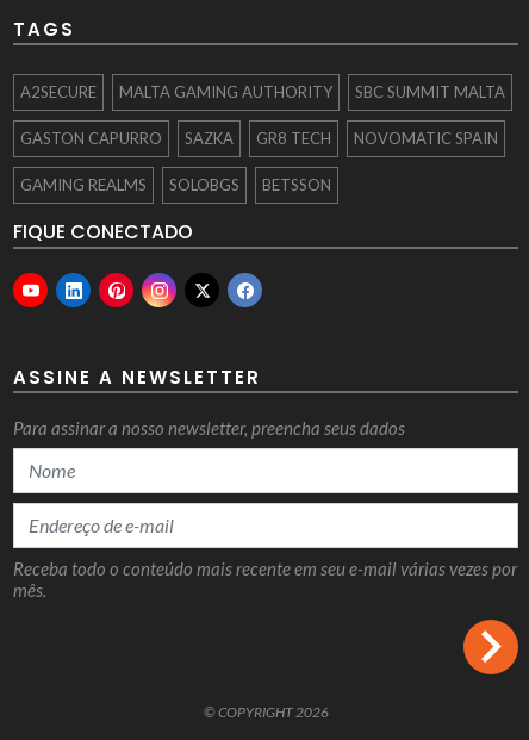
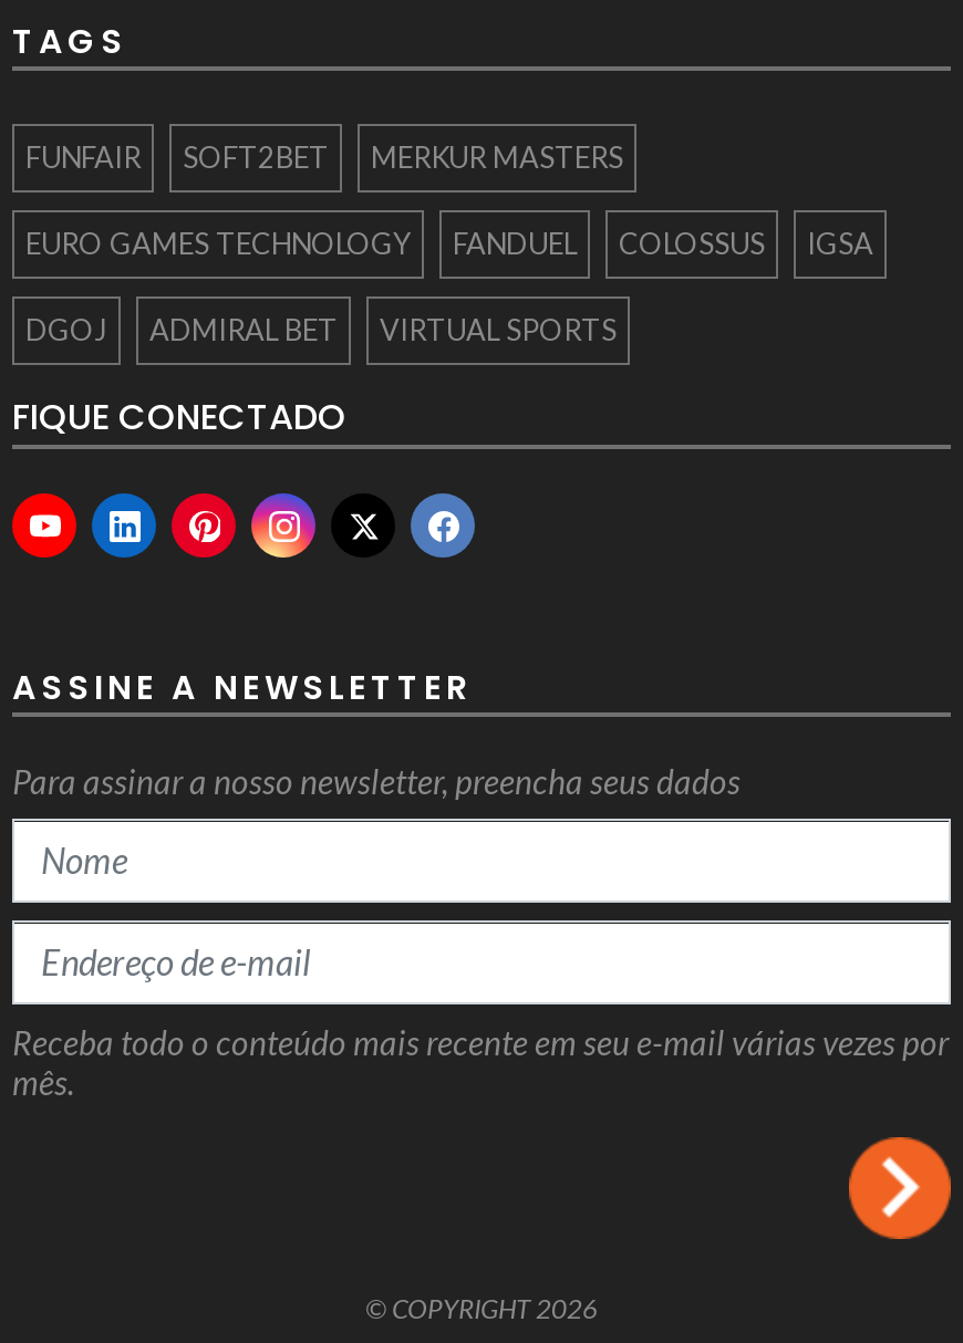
- A2SECURE
- MALTA GAMING AUTHORITY
- SBC SUMMIT MALTA
+ FUNFAIR
+ SOFT2BET
+ MERKUR MASTERS

- GASTON CAPURRO
- SAZKA
- GR8 TECH
- NOVOMATIC SPAIN
+ EURO GAMES TECHNOLOGY
+ FANDUEL
+ COLOSSUS
+ IGSA

- GAMING REALMS
- SOLOBGS
- BETSSON
+ DGOJ
+ ADMIRAL BET
+ VIRTUAL SPORTS
